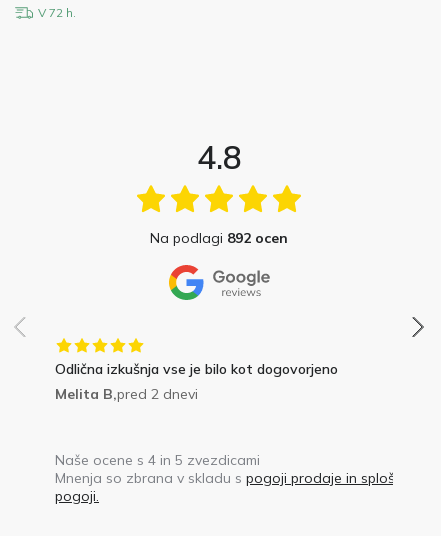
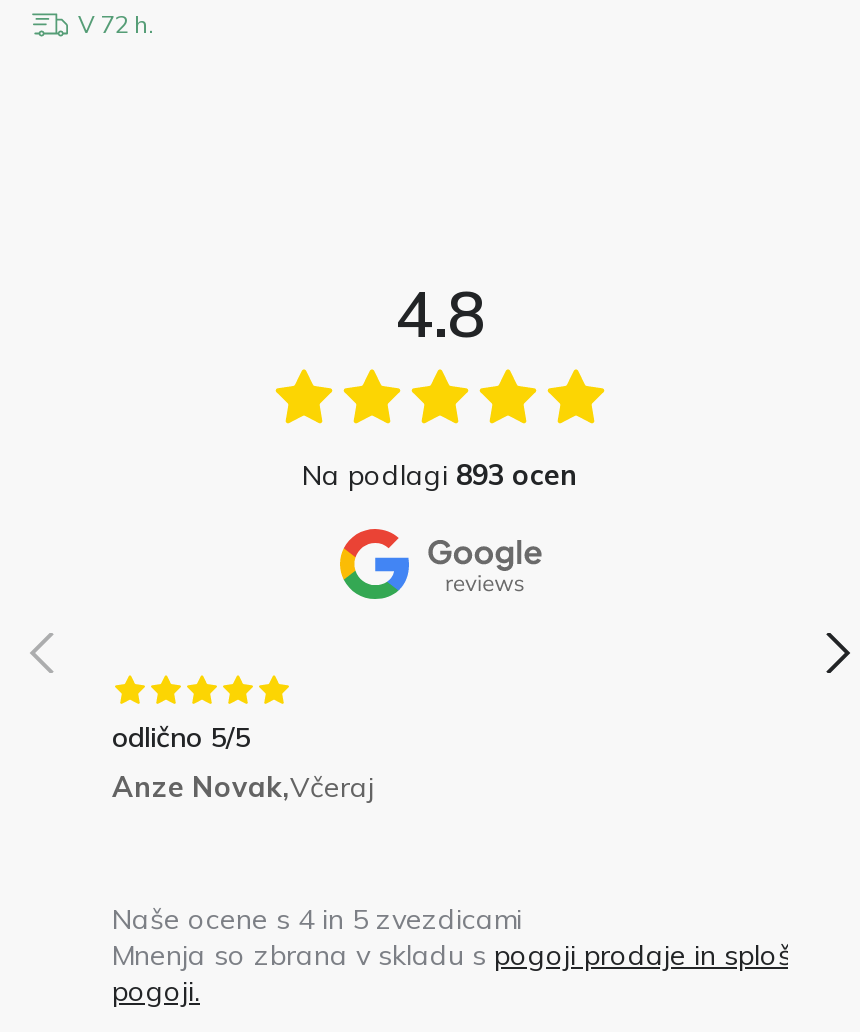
- Na podlagi 892 ocen
+ Na podlagi 893 ocen

- Odlična izkušnja vse je bilo kot dogovorjeno
- Melita B,pred 2 dnevi
+ odlično 5/5
+ Anze Novak,Včeraj
